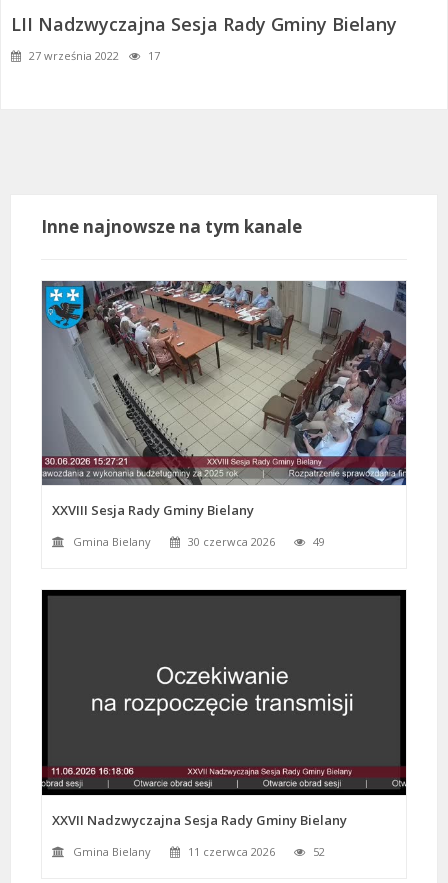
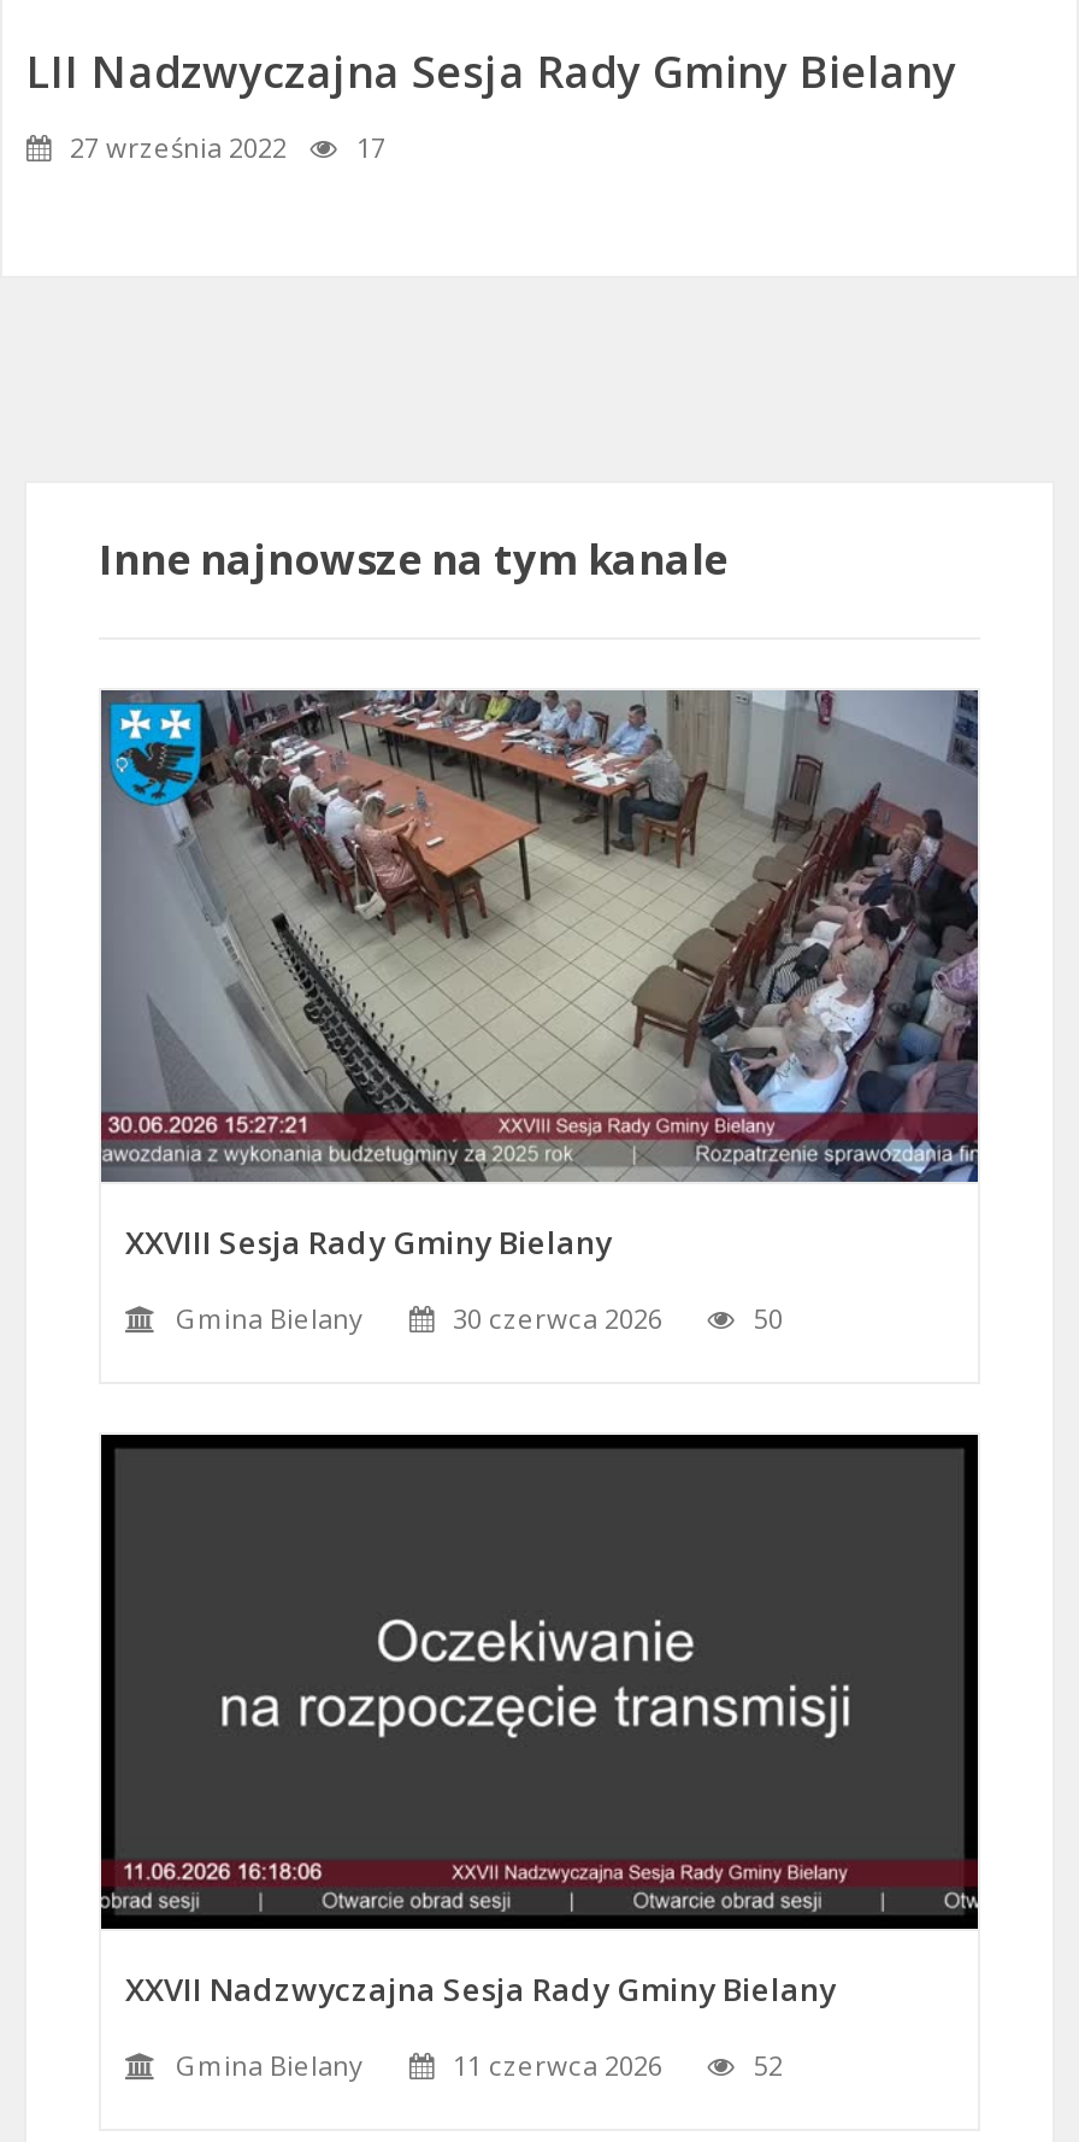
- 49
+ 50
